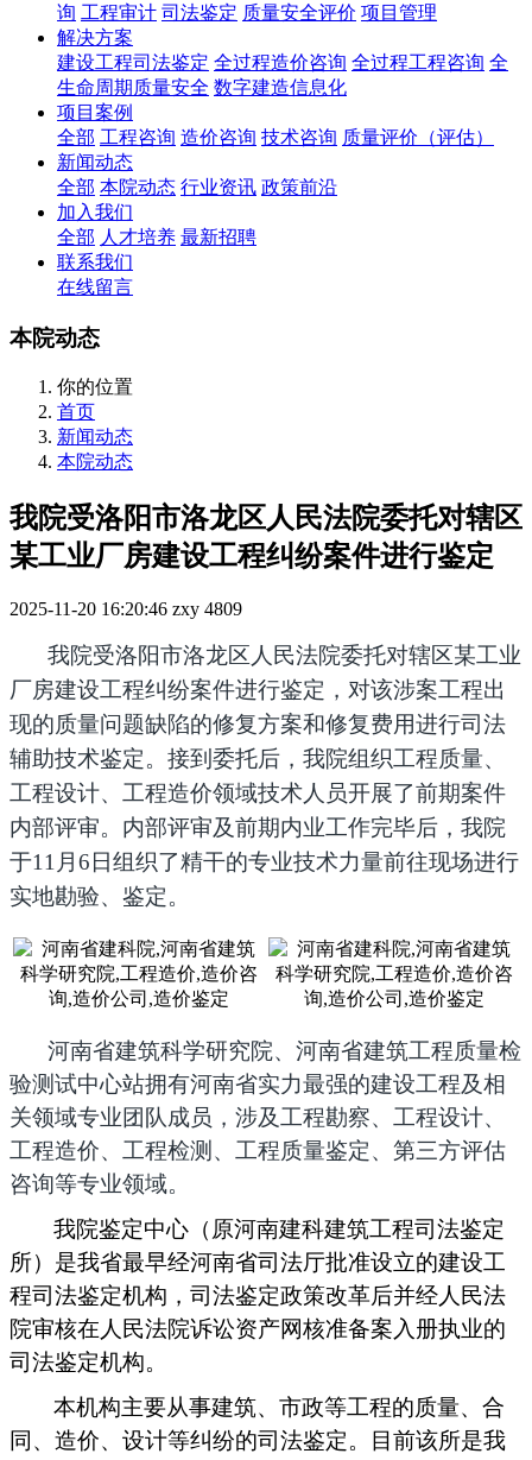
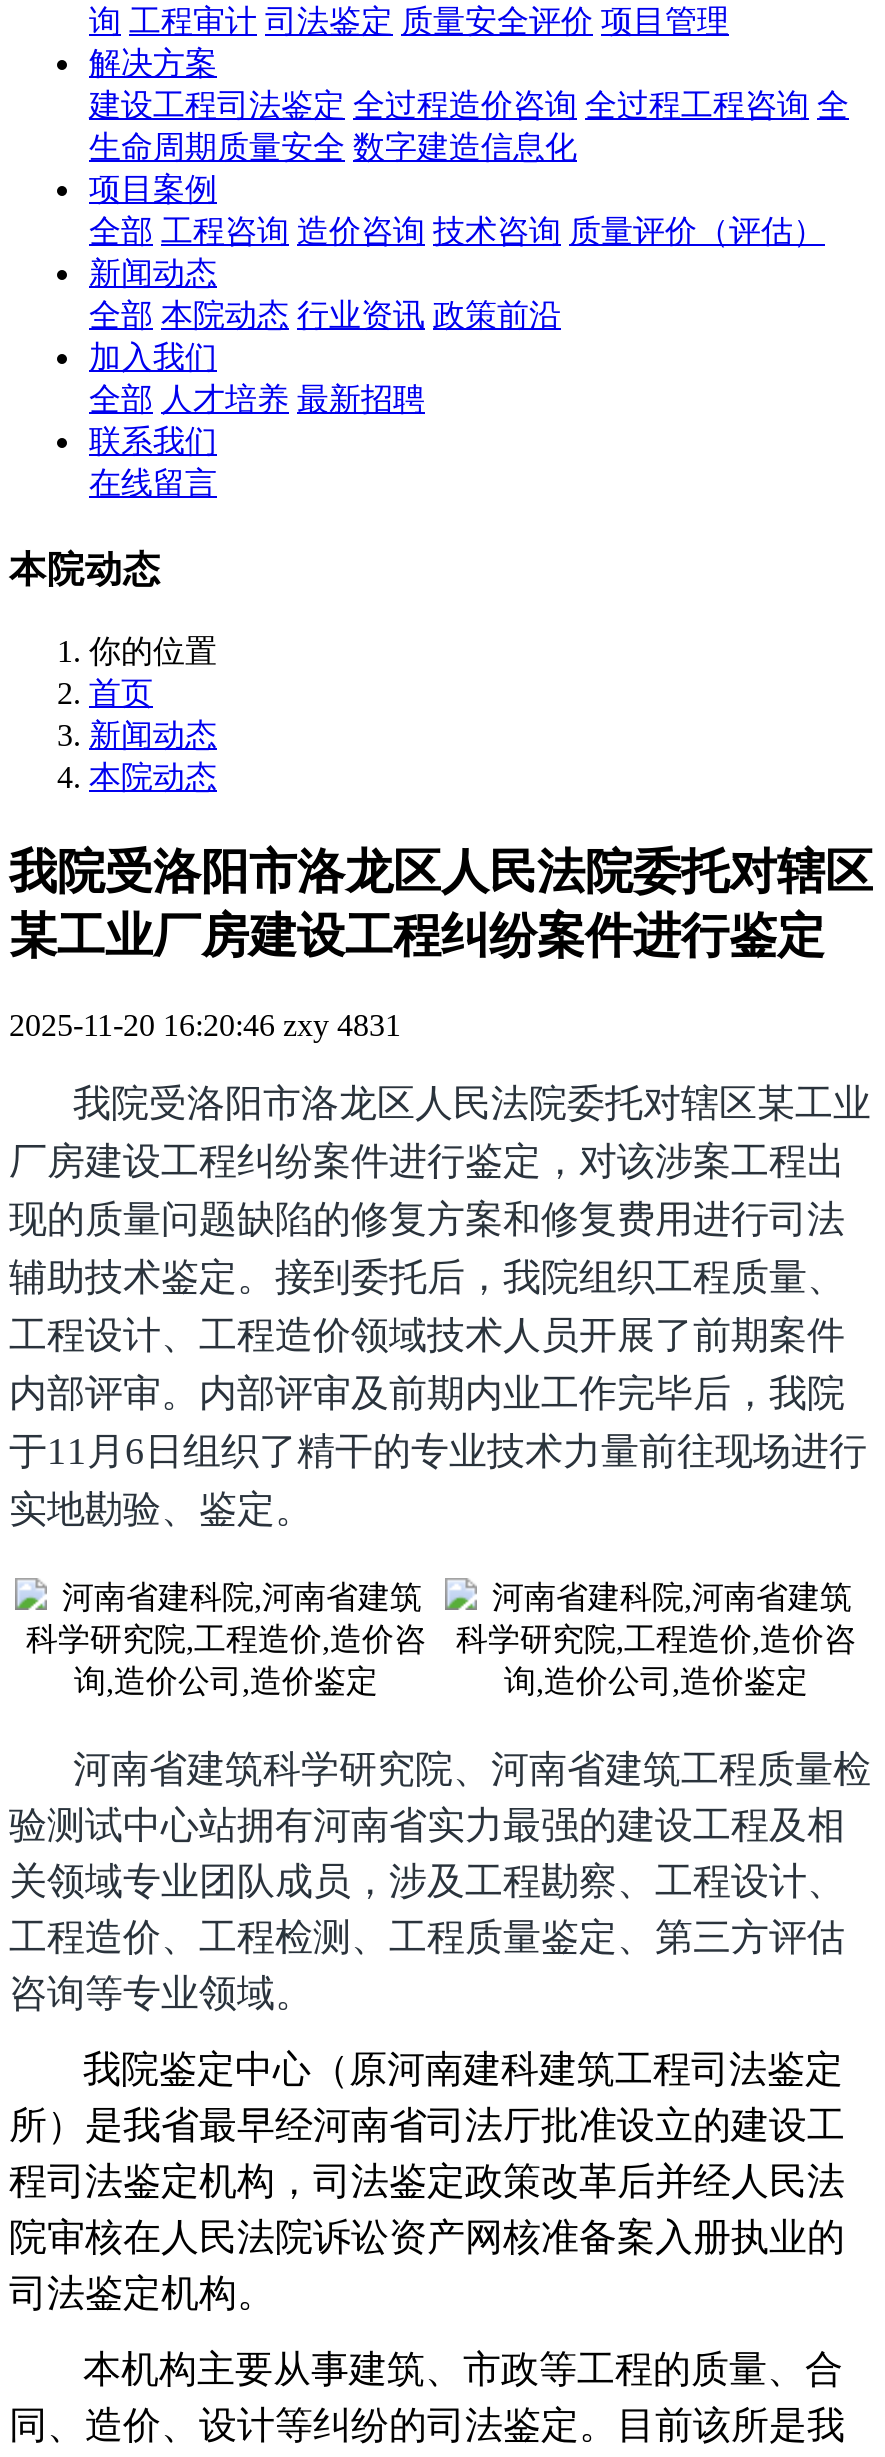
- 2025-11-20 16:20:46 zxy 4809
+ 2025-11-20 16:20:46 zxy 4831
